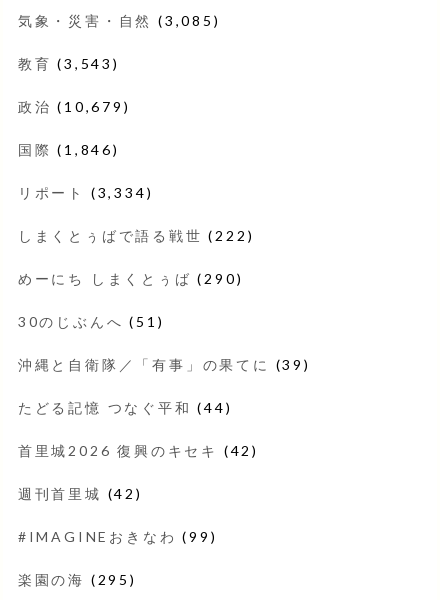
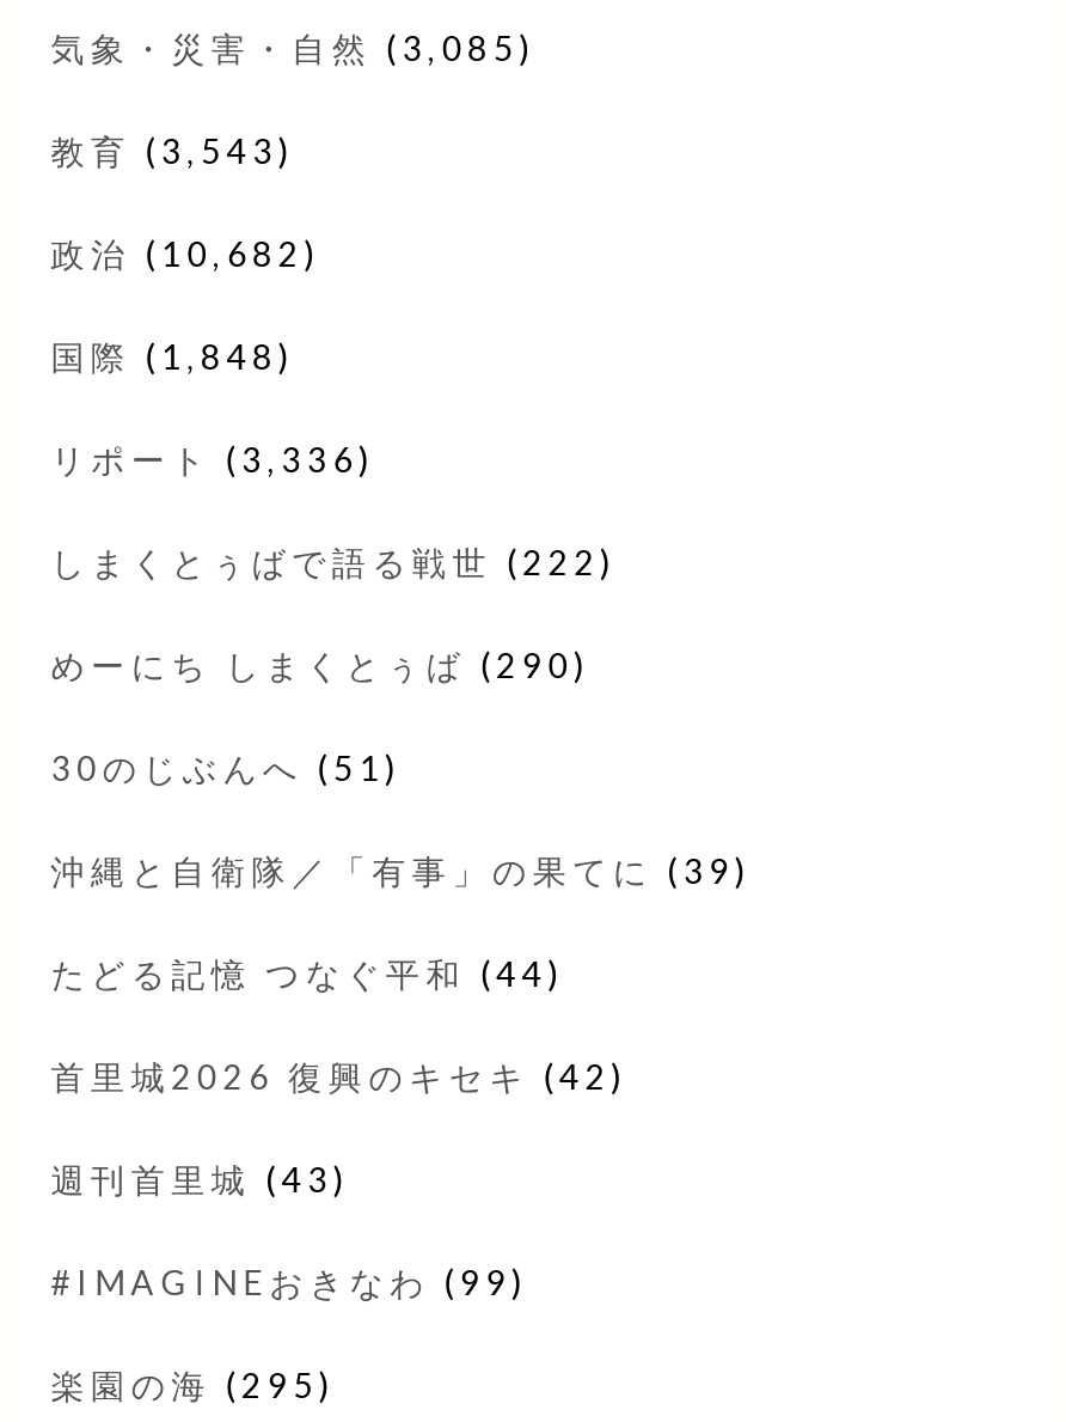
- 政治(10,679)
+ 政治(10,682)

- 国際(1,846)
+ 国際(1,848)

- リポート(3,334)
+ リポート(3,336)

- 週刊首里城(42)
+ 週刊首里城(43)
